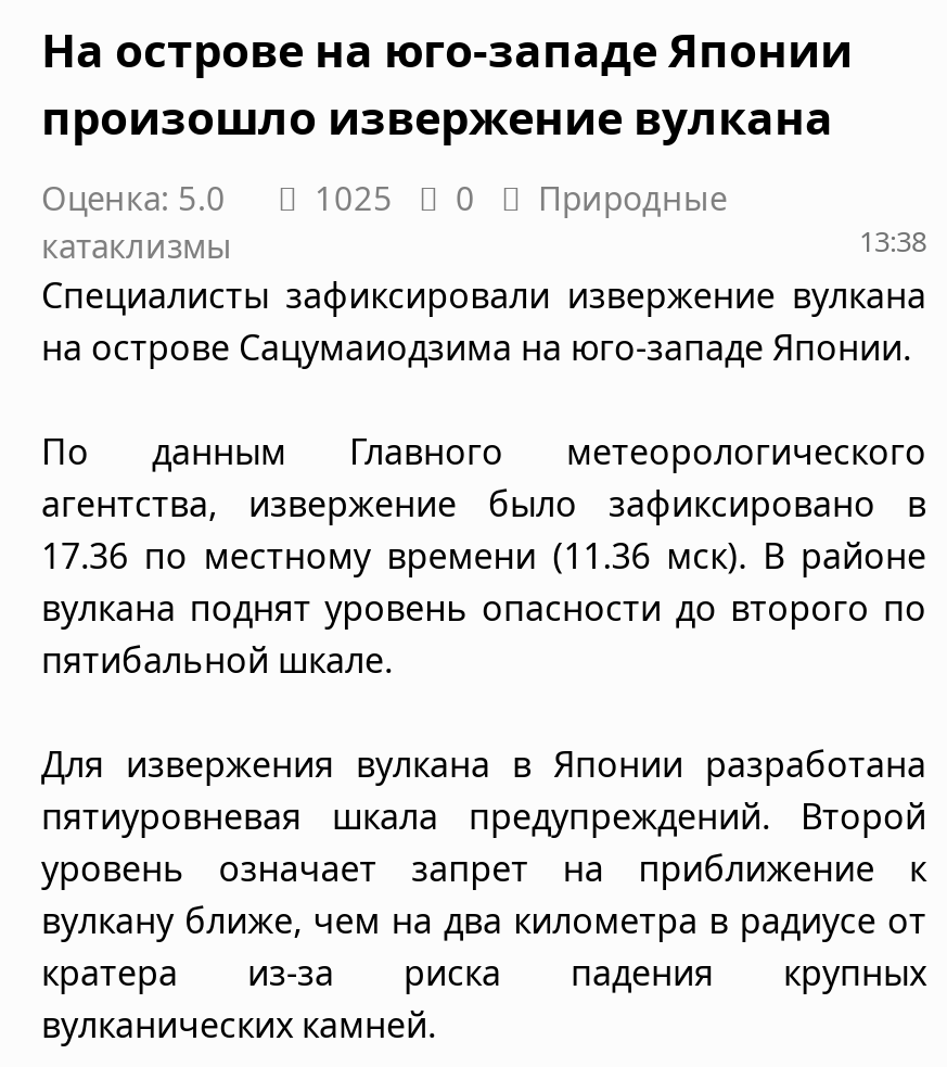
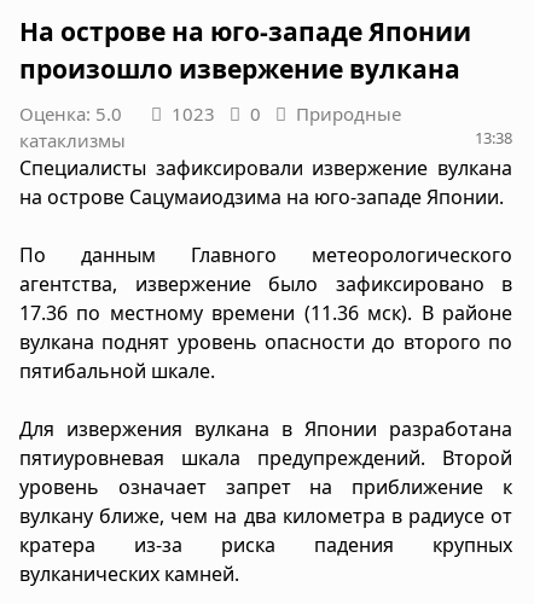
- Оценка: 5.0 1025 0 Природные
+ Оценка: 5.0 1023 0 Природные
